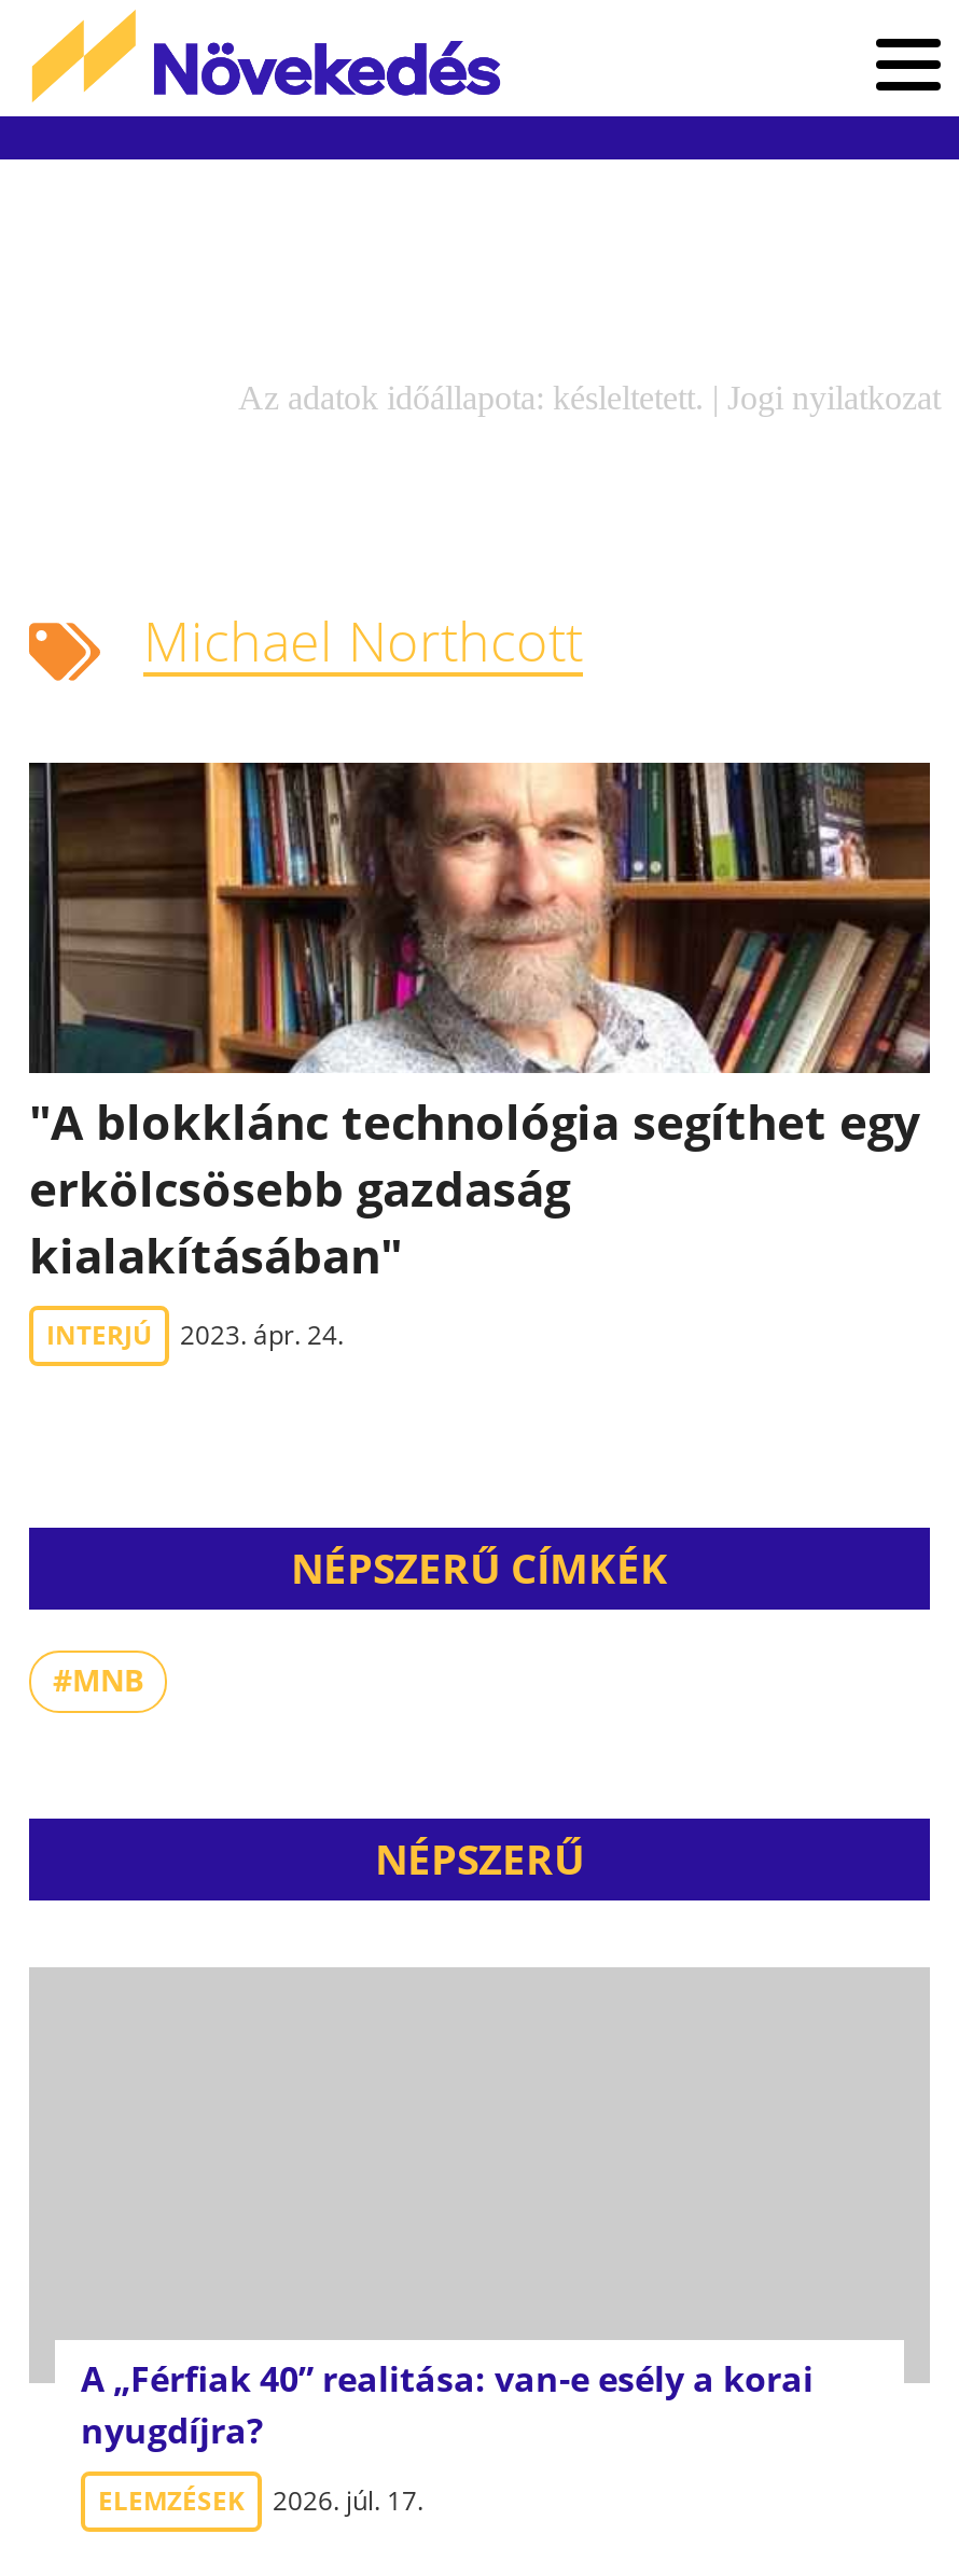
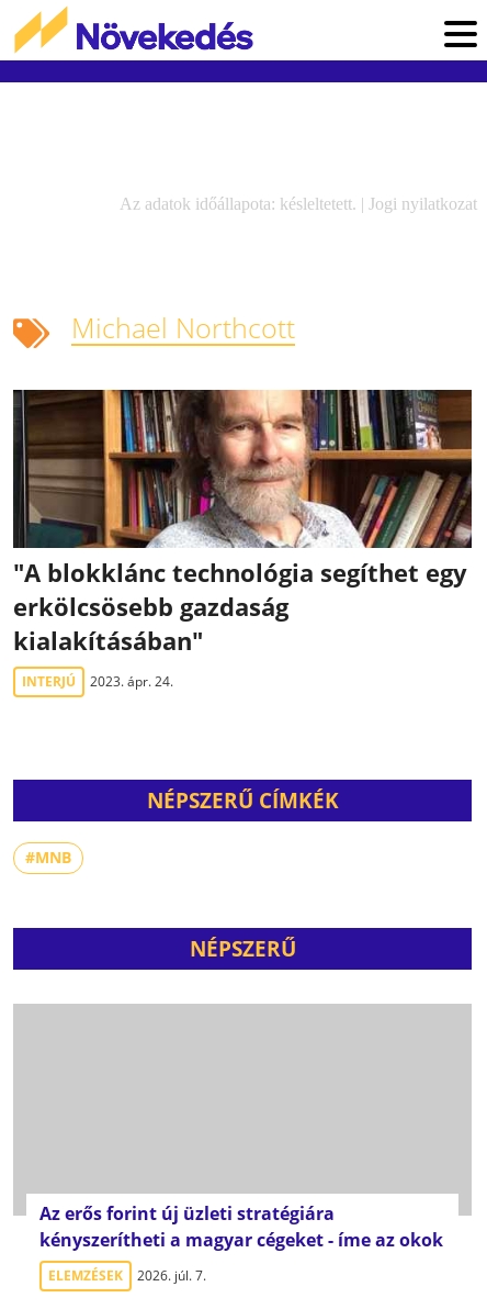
- A „Férfiak 40” realitása: van-e esély a korai
- nyugdíjra?
+ Az erős forint új üzleti stratégiára
+ kényszerítheti a magyar cégeket - íme az okok

- ELEMZÉSEK 2026. júl. 17.
+ ELEMZÉSEK 2026. júl. 7.
